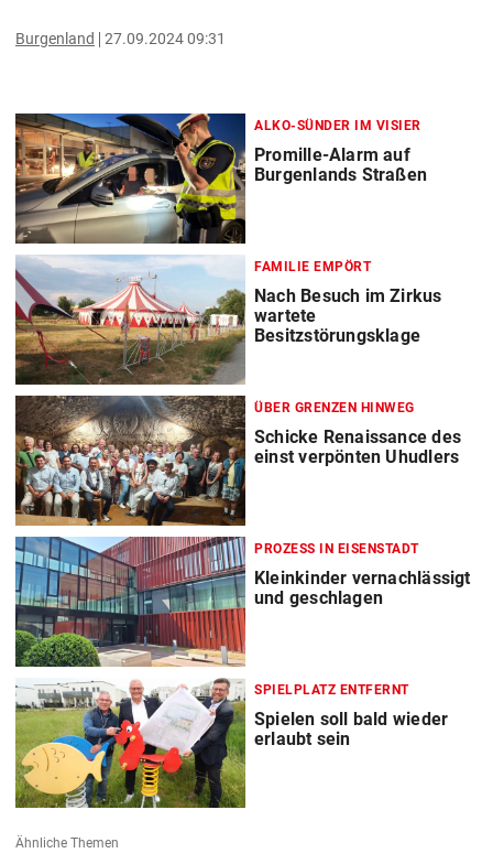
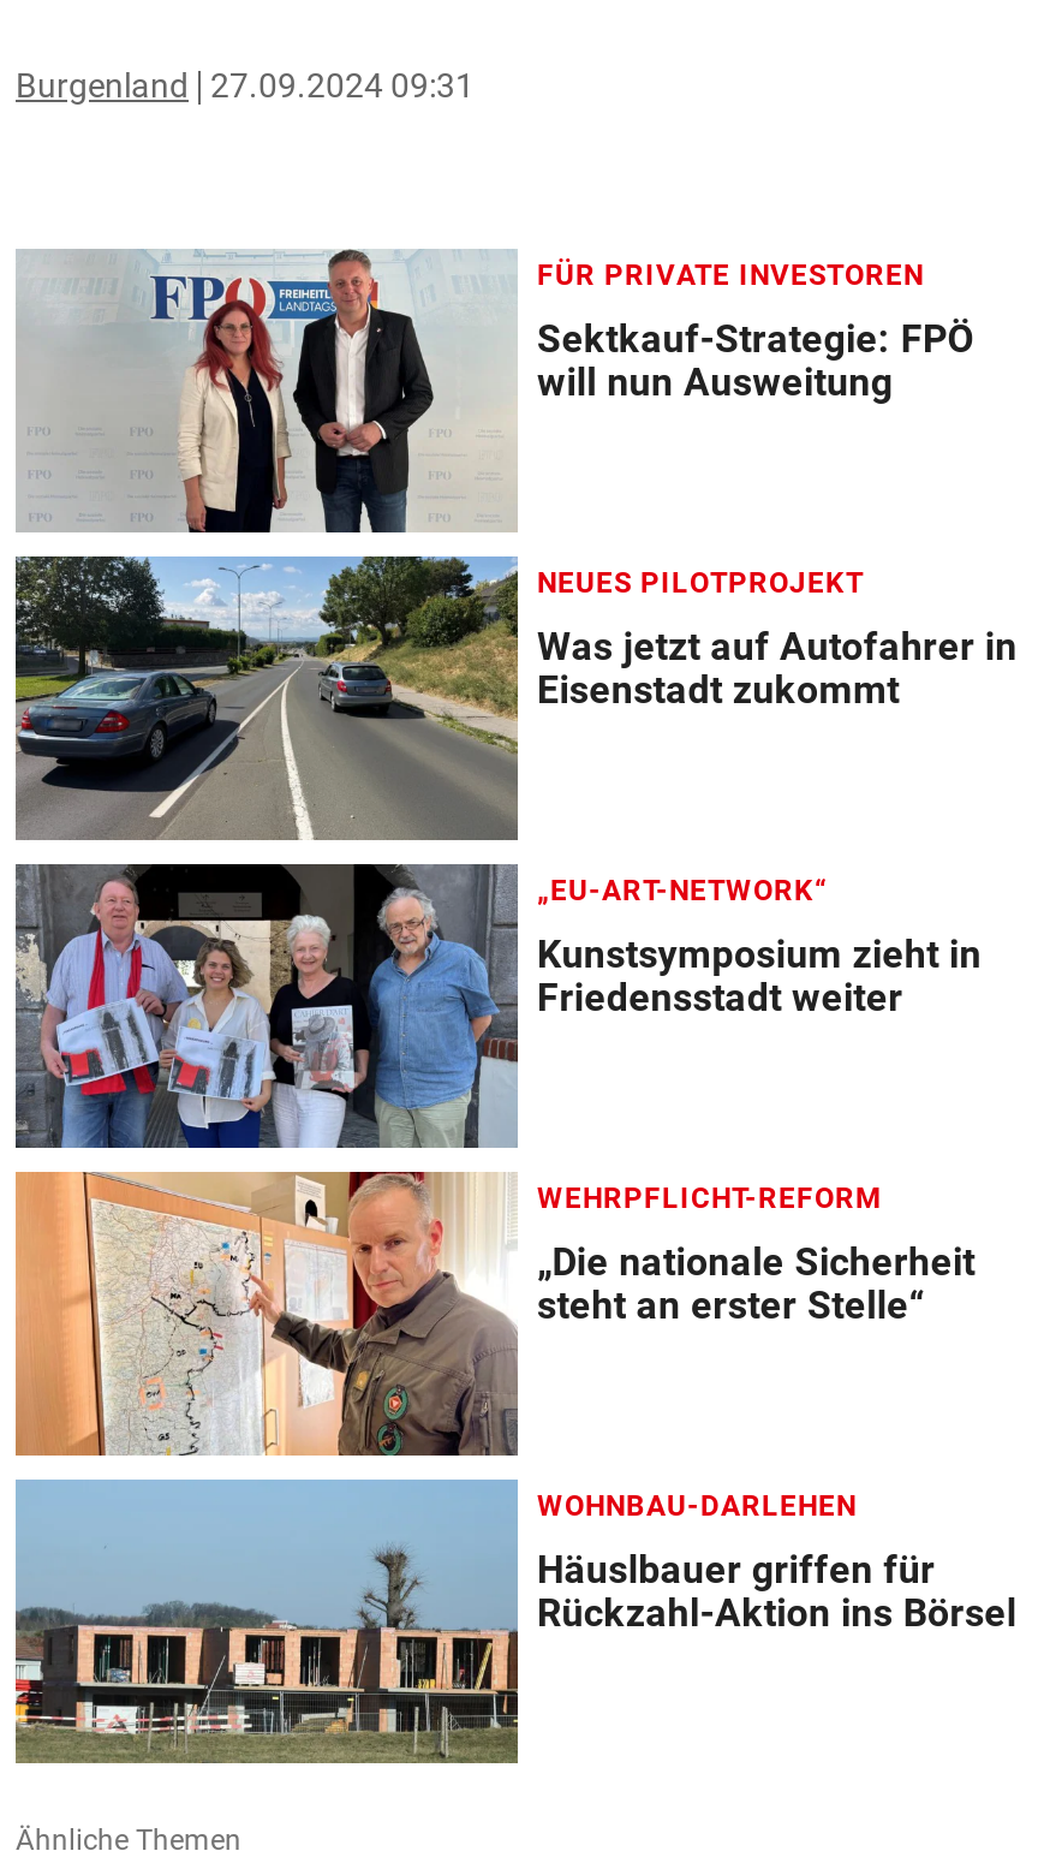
- [image]
- ALKO-SÜNDER IM VISIER
+ [image]
+ FÜR PRIVATE INVESTOREN

- Promille-Alarm auf
- Burgenlands Straßen
+ Sektkauf-Strategie: FPÖ
+ will nun Ausweitung

- [image]
- FAMILIE EMPÖRT
+ [image]
+ NEUES PILOTPROJEKT

- Nach Besuch im Zirkus
- wartete
- Besitzstörungsklage
+ Was jetzt auf Autofahrer in
+ Eisenstadt zukommt

- [image]
- ÜBER GRENZEN HINWEG
+ [image]
+ „EU-ART-NETWORK“

- Schicke Renaissance des
- einst verpönten Uhudlers
+ Kunstsymposium zieht in
+ Friedensstadt weiter

- [image]
- PROZESS IN EISENSTADT
+ [image]
+ WEHRPFLICHT-REFORM

- Kleinkinder vernachlässigt
- und geschlagen
+ „Die nationale Sicherheit
+ steht an erster Stelle“

- [image]
- SPIELPLATZ ENTFERNT
+ [image]
+ WOHNBAU-DARLEHEN

- Spielen soll bald wieder
- erlaubt sein
+ Häuslbauer griffen für
+ Rückzahl-Aktion ins Börsel
